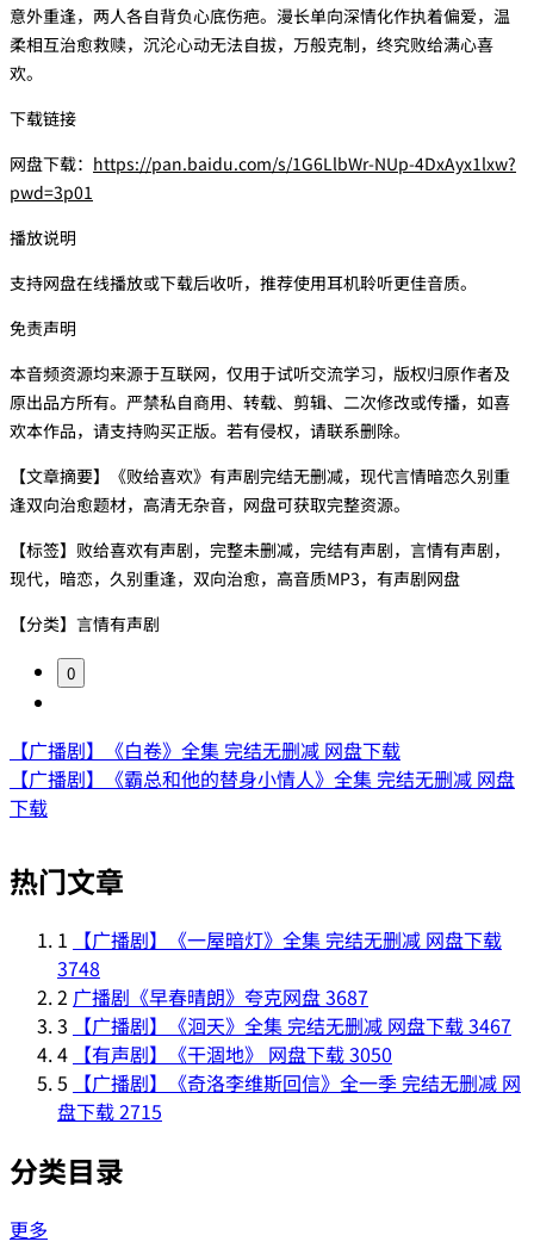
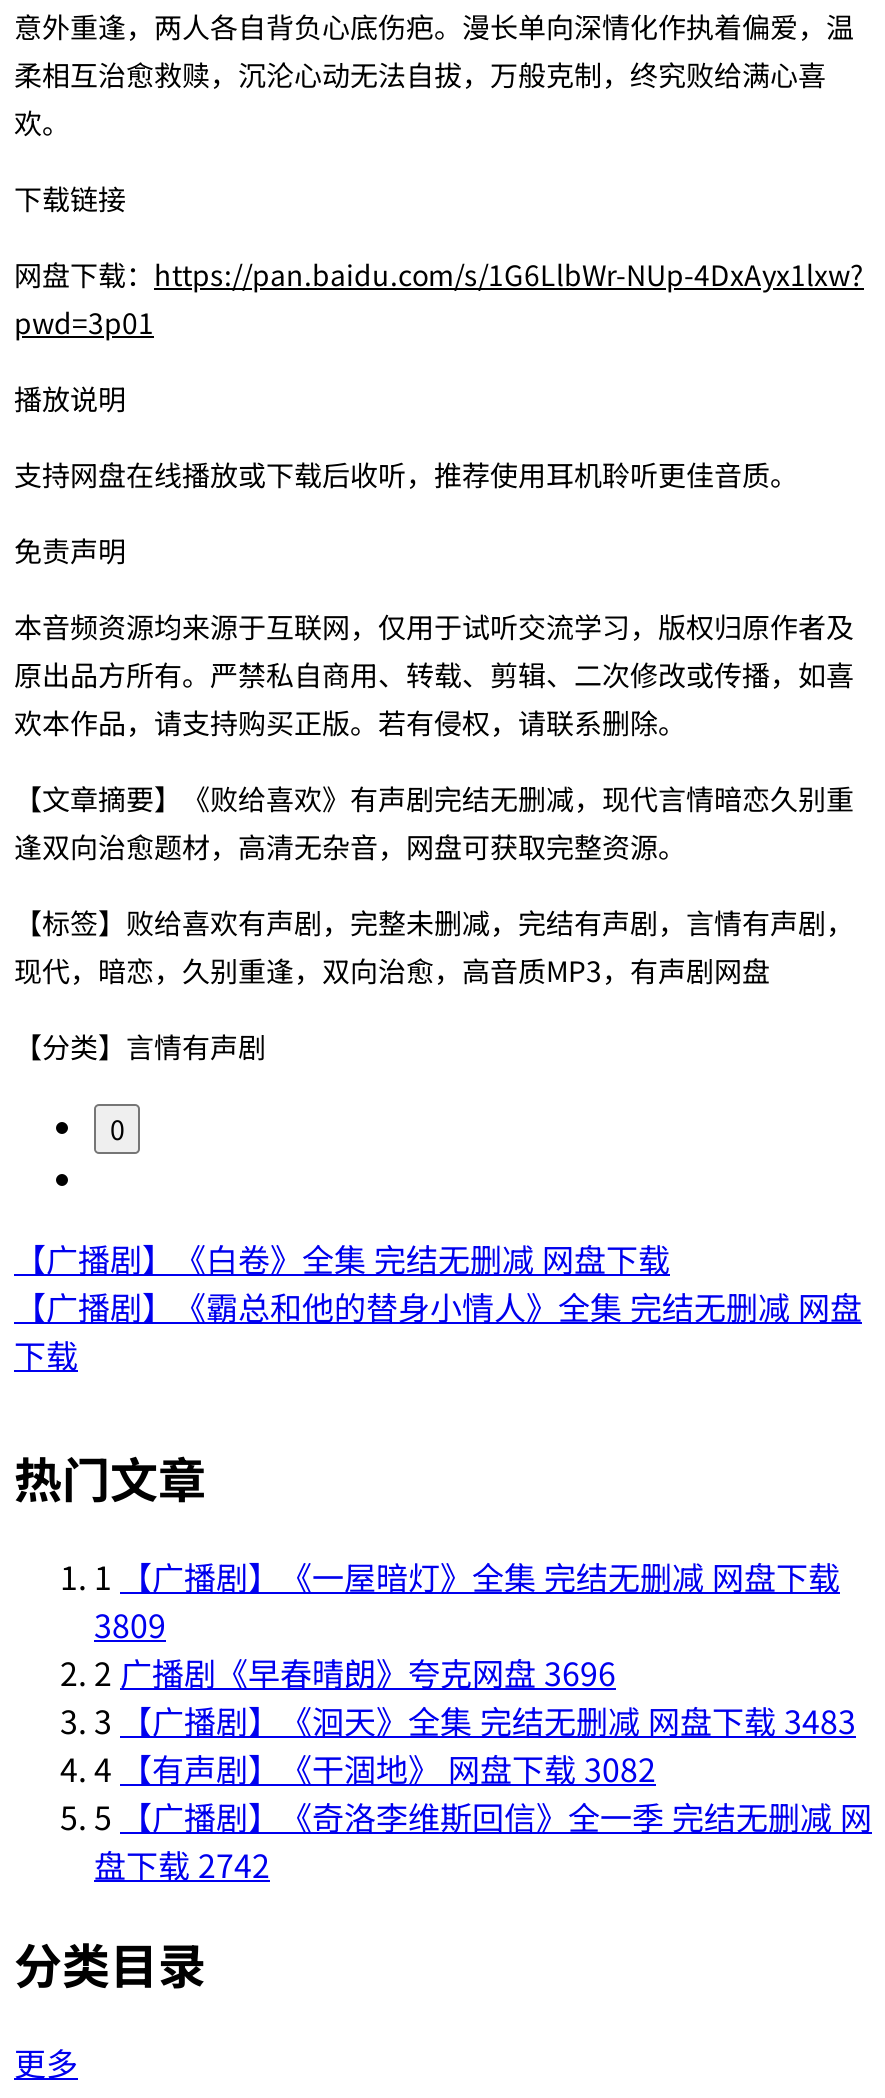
- 3748
+ 3809

- 2 广播剧《早春晴朗》夸克网盘 3687
+ 2 广播剧《早春晴朗》夸克网盘 3696

- 3 【广播剧】《洄天》全集 完结无删减 网盘下载 3467
+ 3 【广播剧】《洄天》全集 完结无删减 网盘下载 3483

- 4 【有声剧】《干涸地》 网盘下载 3050
+ 4 【有声剧】《干涸地》 网盘下载 3082

- 盘下载 2715
+ 盘下载 2742
